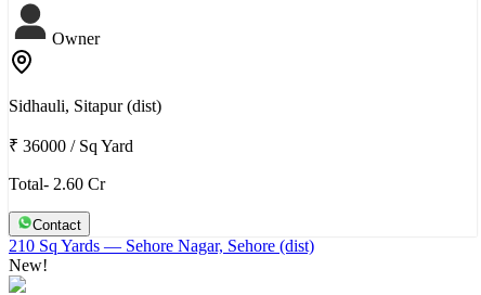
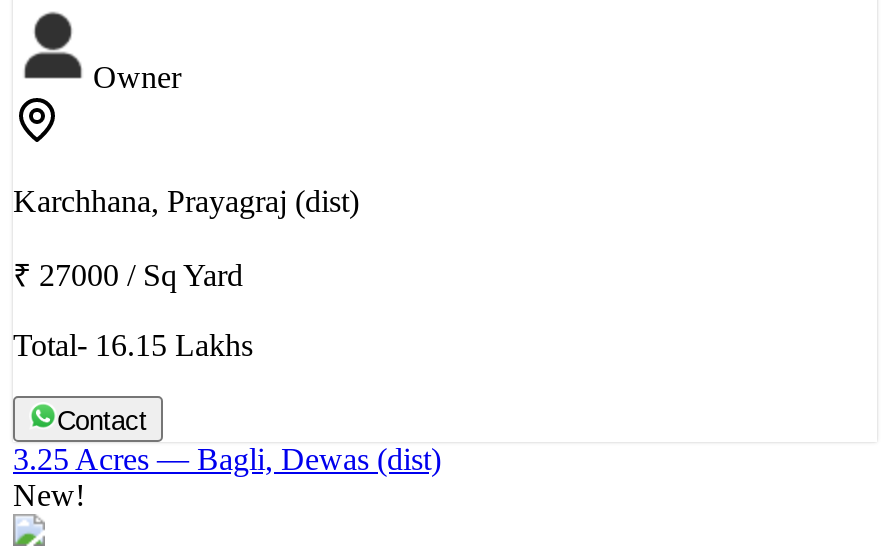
- Sidhauli, Sitapur (dist)
+ Karchhana, Prayagraj (dist)

- ₹ 36000 / Sq Yard
+ ₹ 27000 / Sq Yard

- Total- 2.60 Cr
+ Total- 16.15 Lakhs

- 210 Sq Yards— Sehore Nagar, Sehore (dist)
+ 3.25 Acres— Bagli, Dewas (dist)
